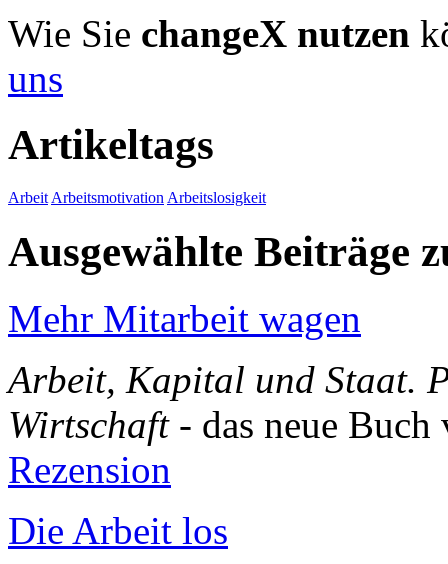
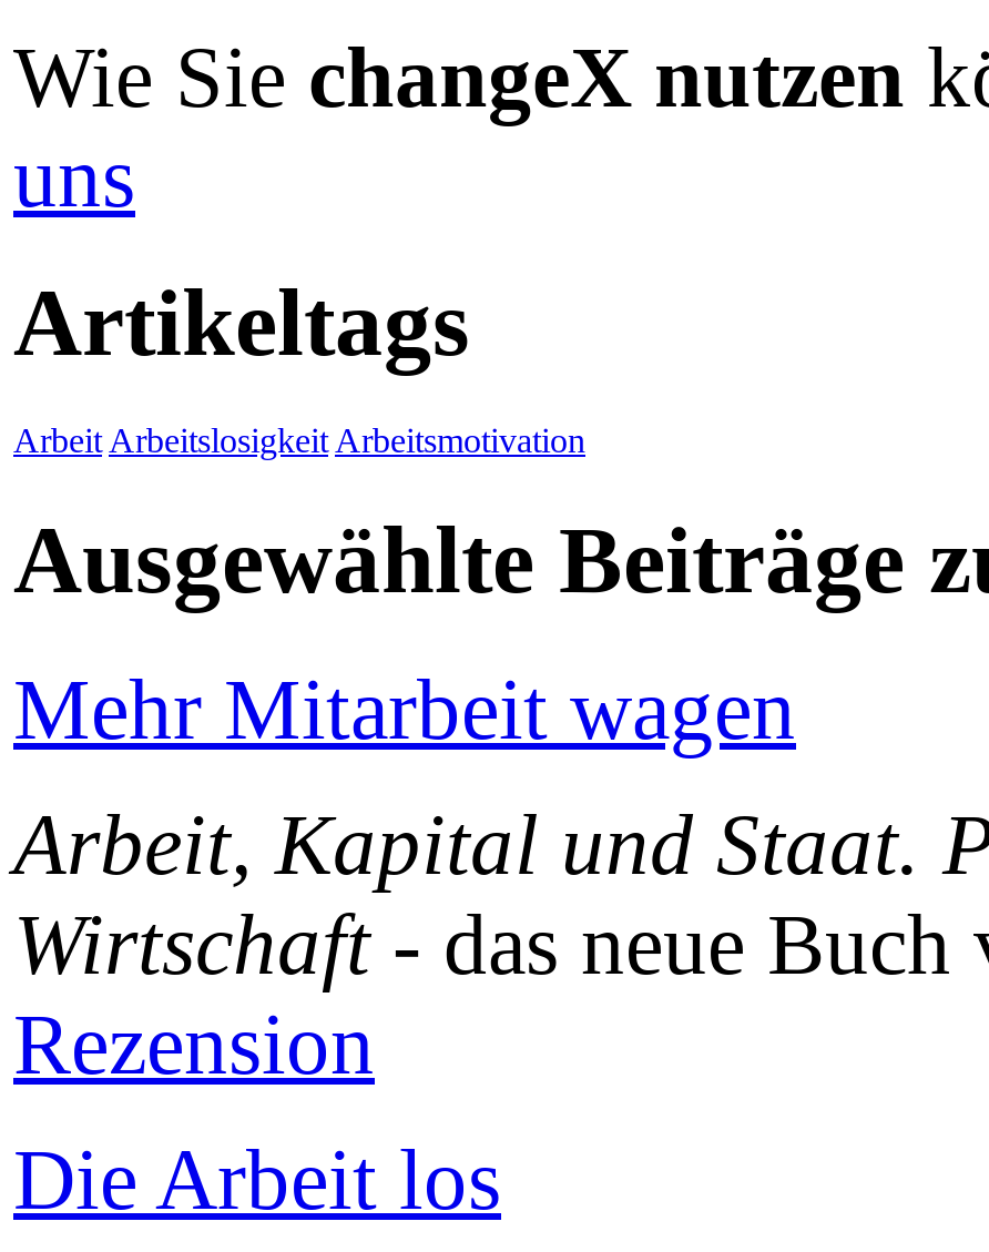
- Arbeit Arbeitsmotivation Arbeitslosigkeit
+ Arbeit Arbeitslosigkeit Arbeitsmotivation
